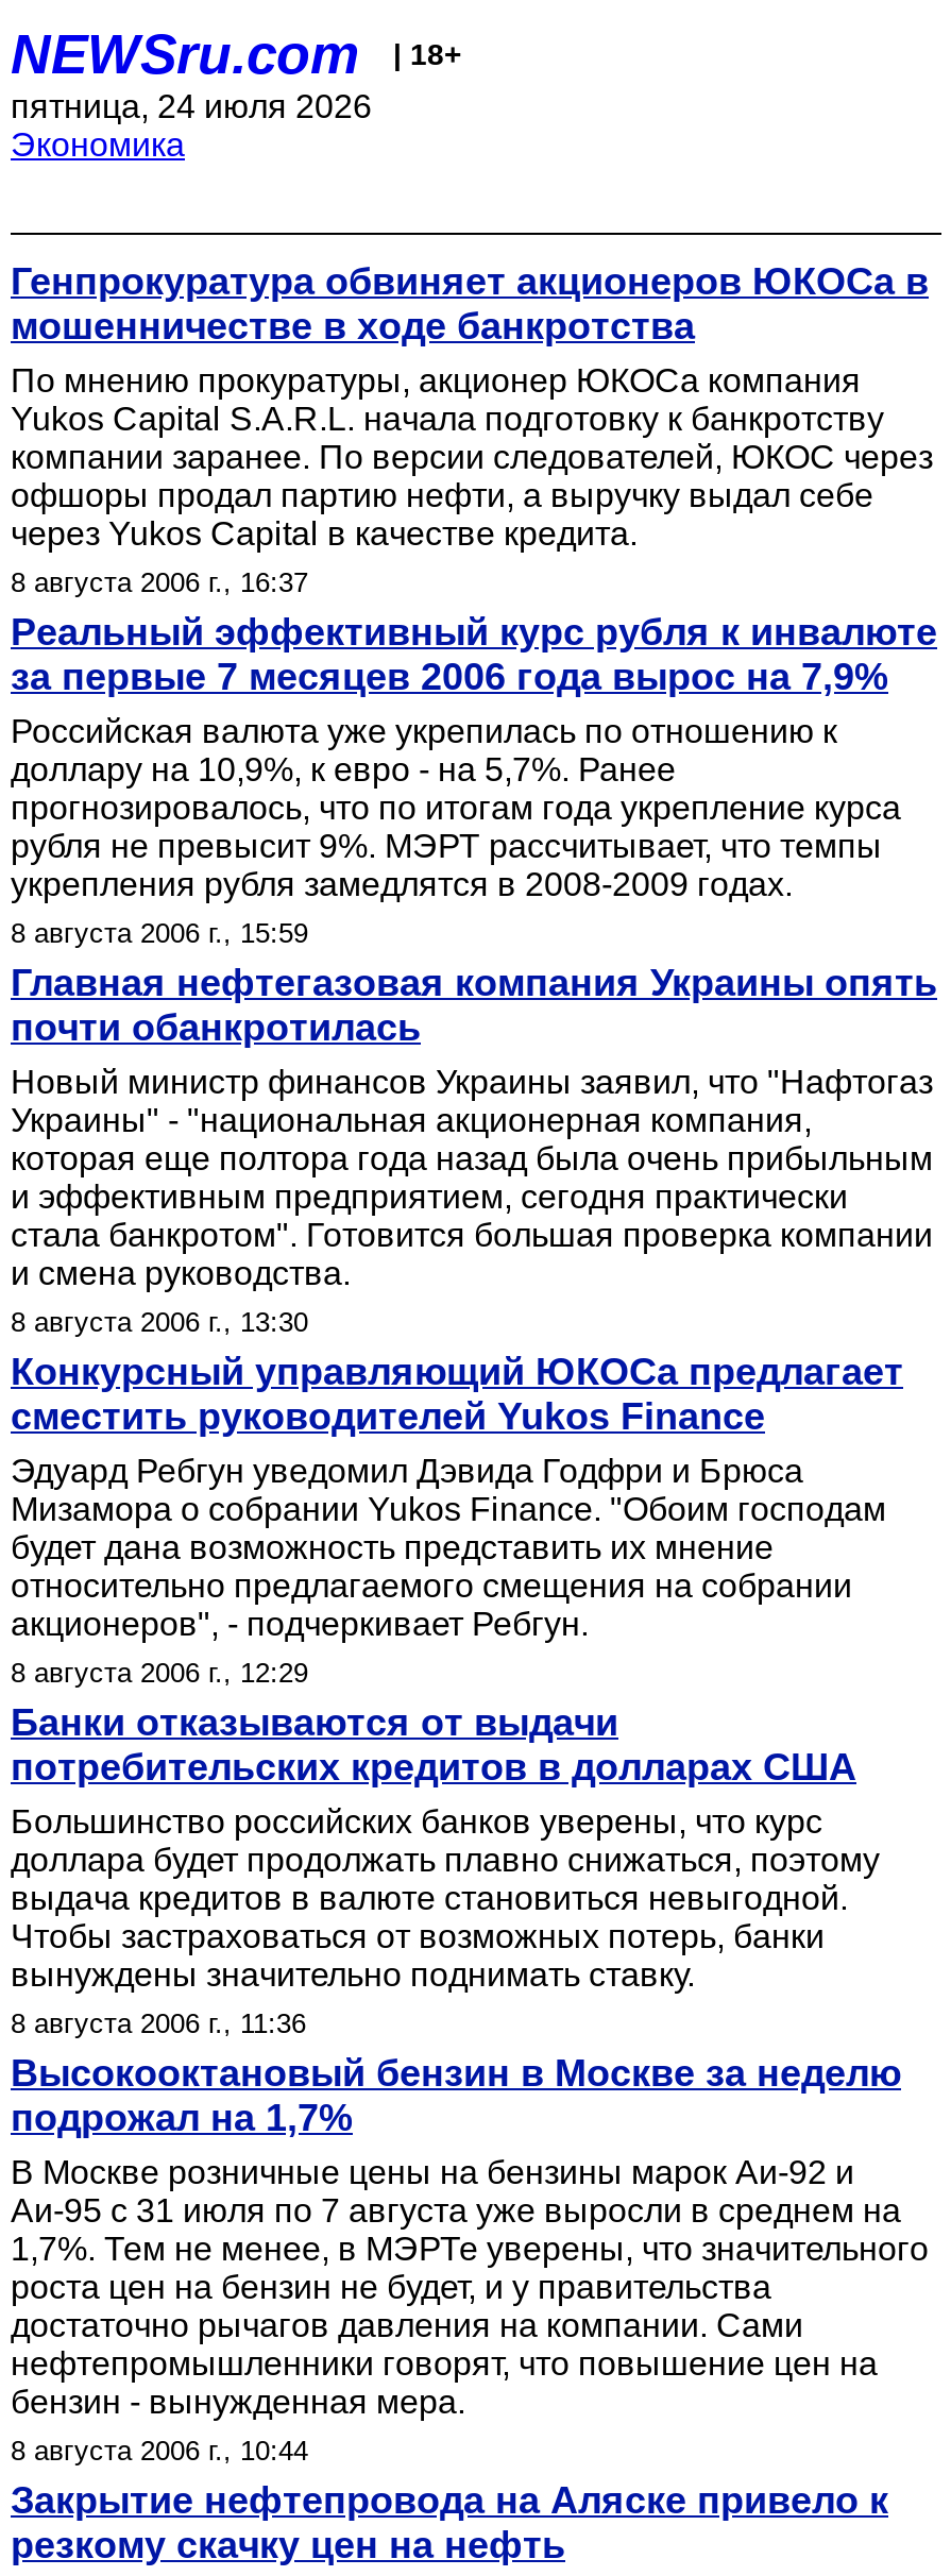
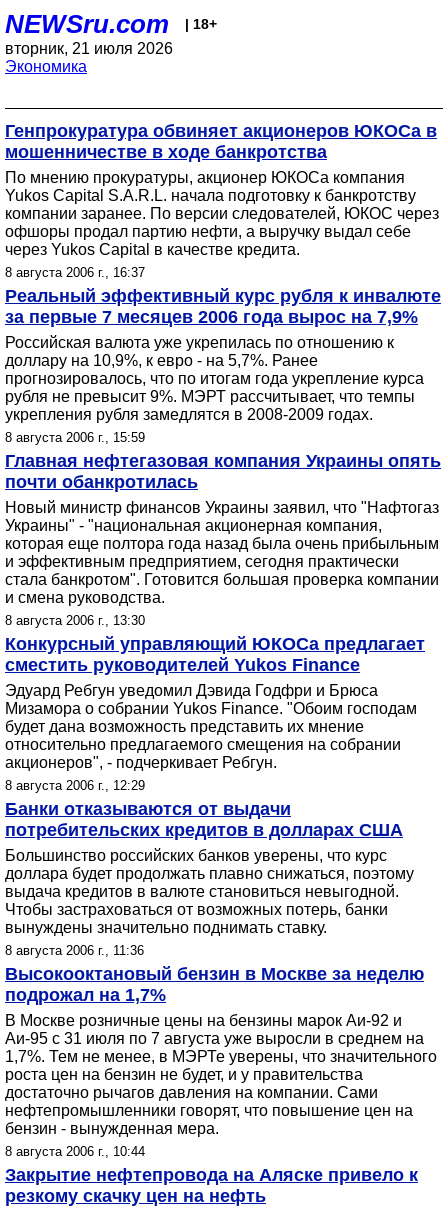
- пятница, 24 июля 2026
+ вторник, 21 июля 2026
